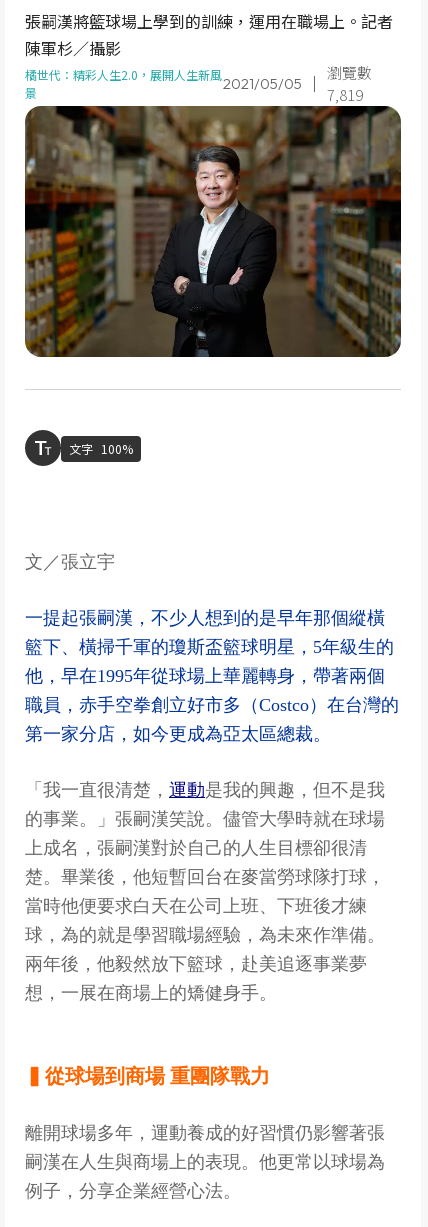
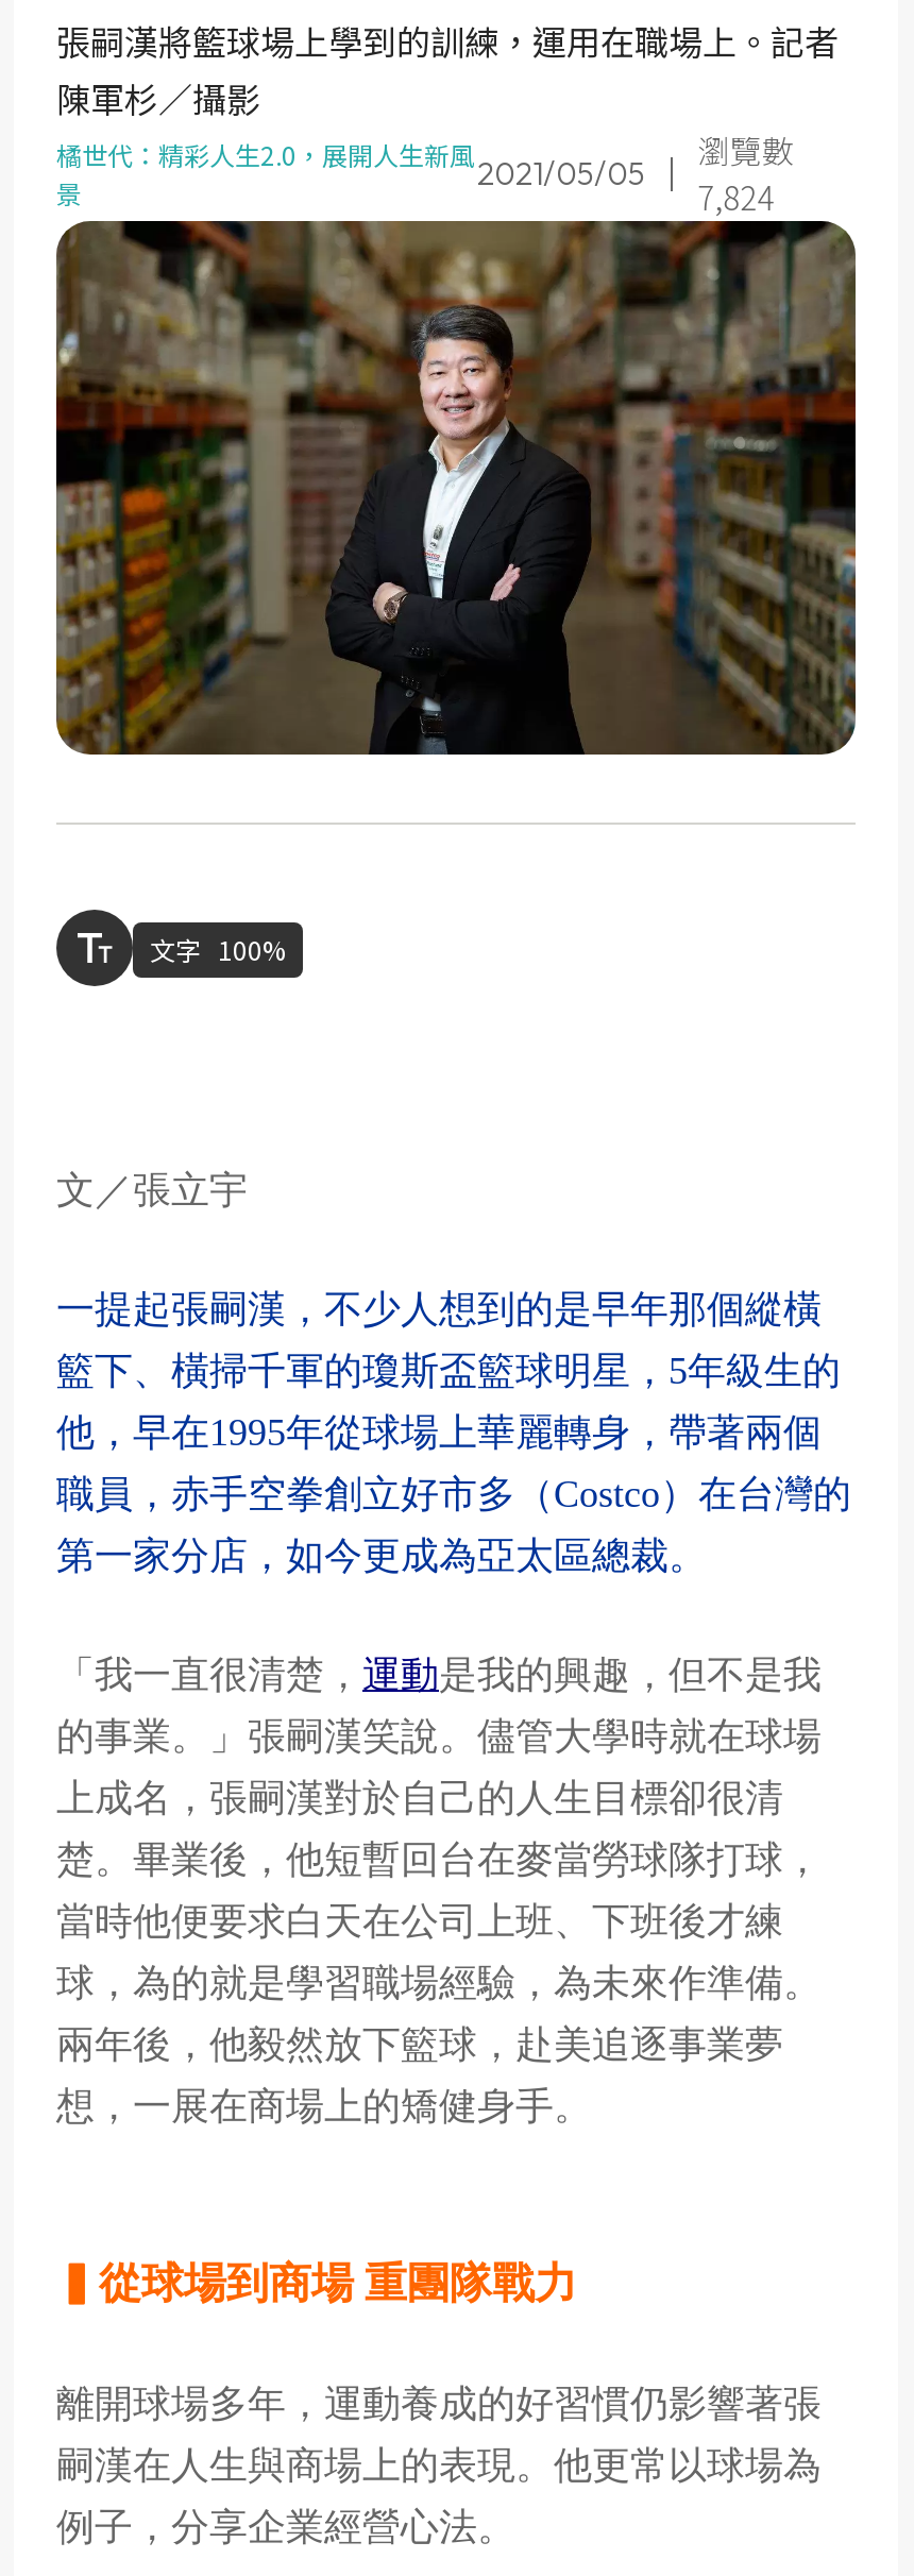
- 7,819
+ 7,824
